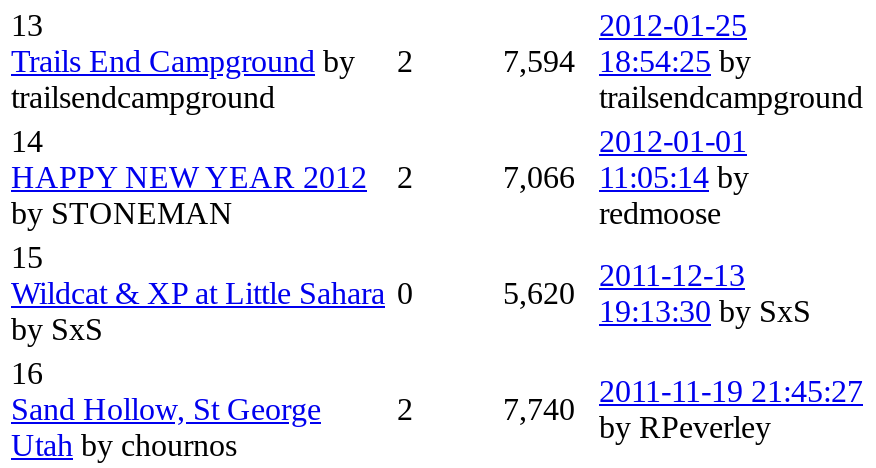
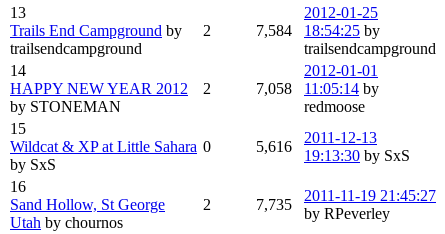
- 7,594 18:54:25 by
+ 7,584 18:54:25 by

- 7,066 11:05:14 by
+ 7,058 11:05:14 by

- 5,620
+ 5,616

- 7,740
+ 7,735
